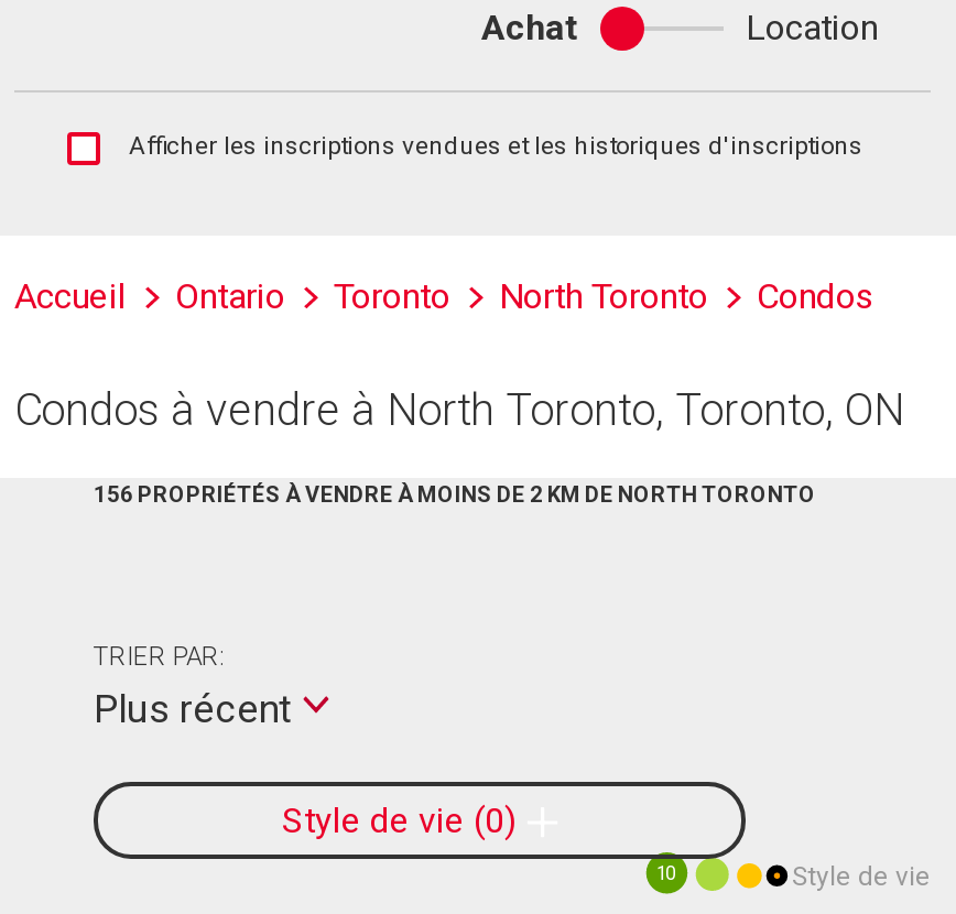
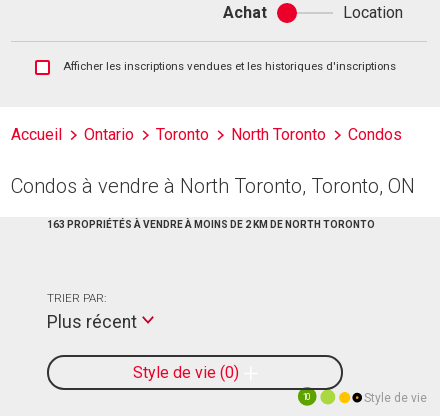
- 156 PROPRIÉTÉS À VENDRE À MOINS DE 2 KM DE NORTH TORONTO
+ 163 PROPRIÉTÉS À VENDRE À MOINS DE 2 KM DE NORTH TORONTO
